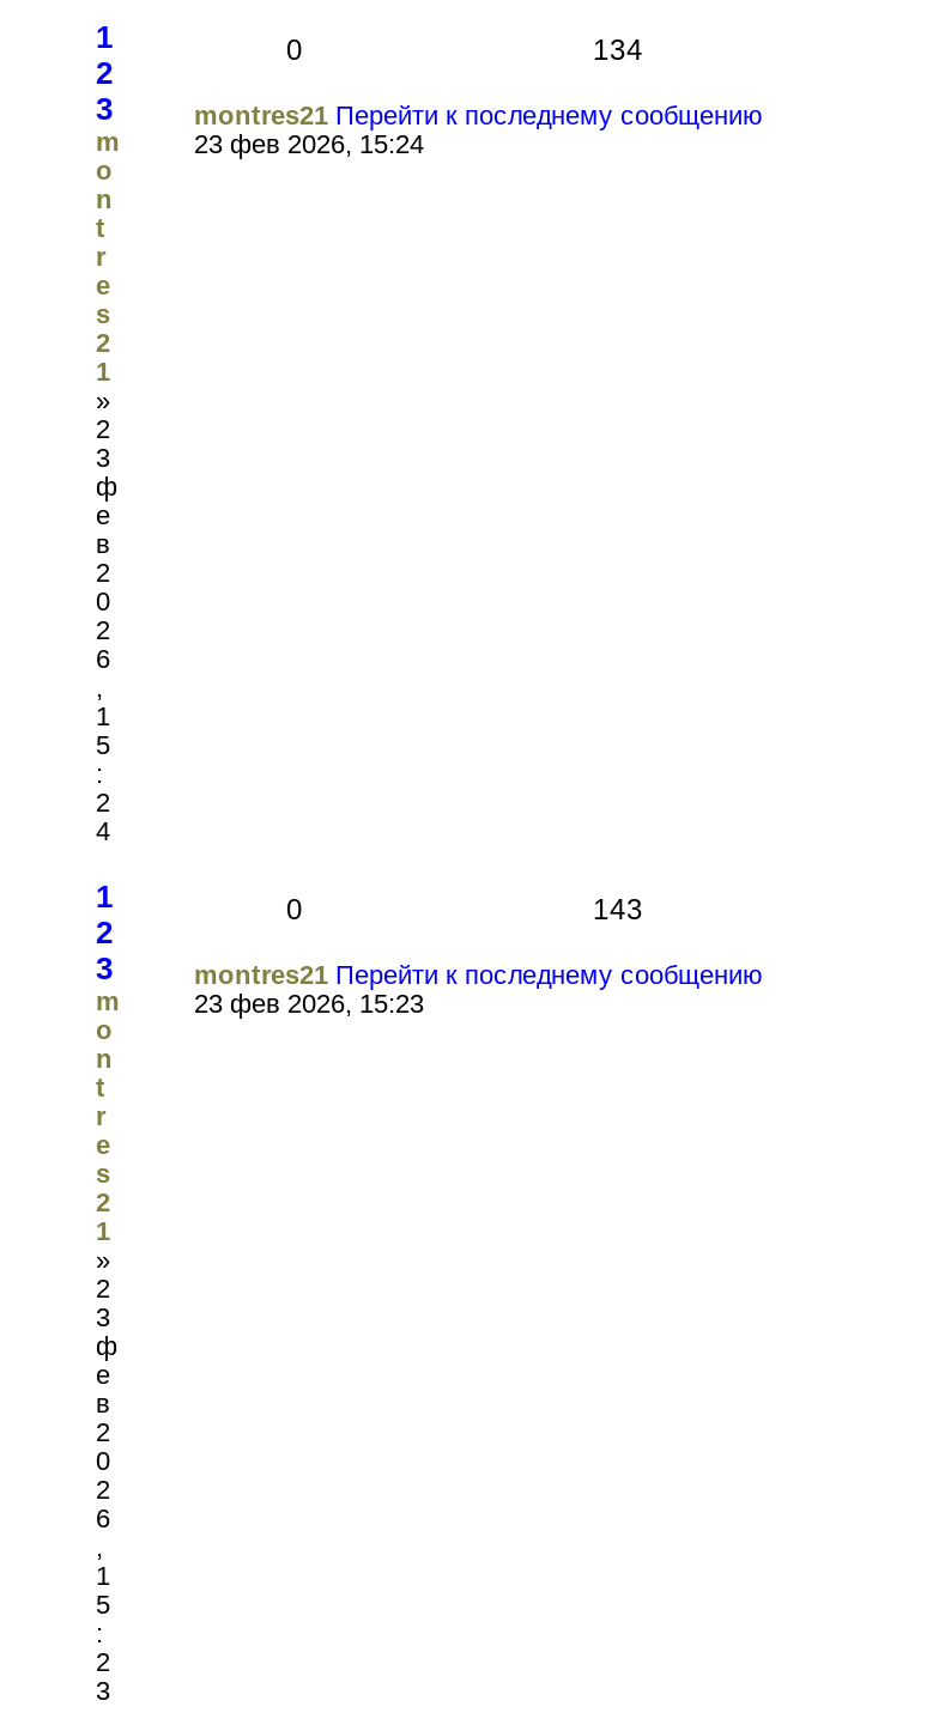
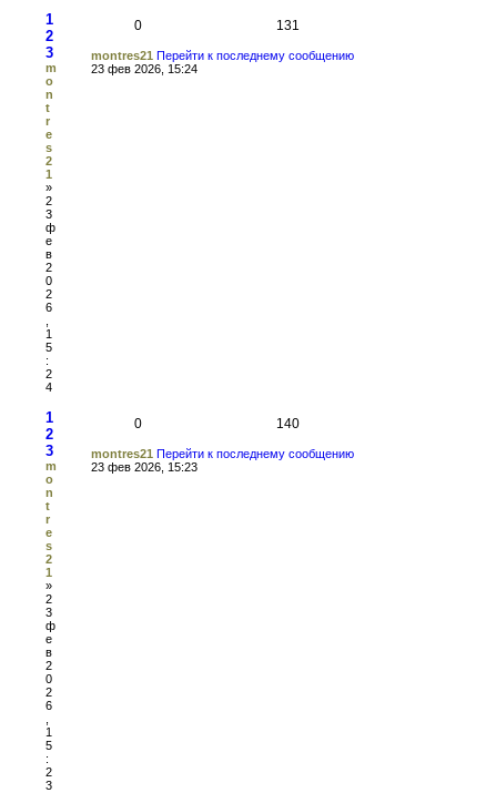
- 134
+ 131

- 143
+ 140
